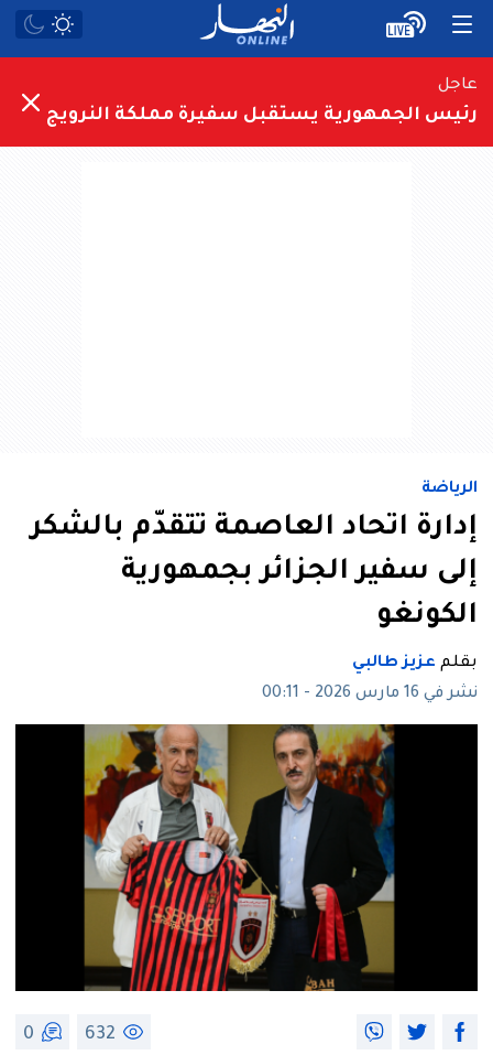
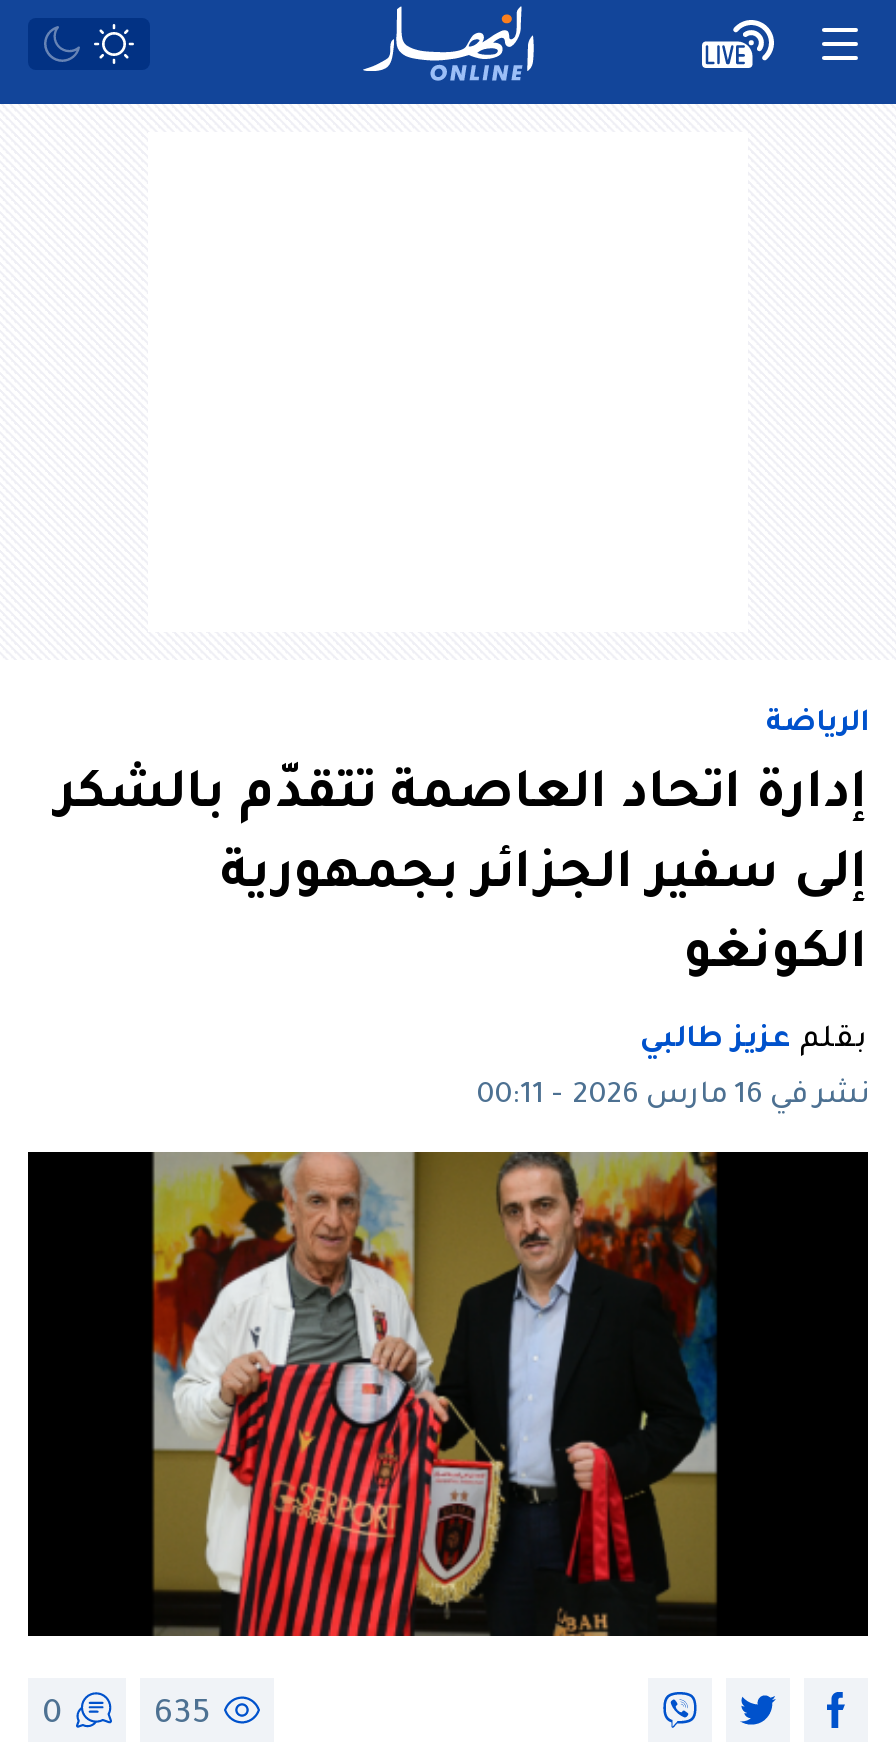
- [image]
- عاجل
- رئيس الجمهورية يستقبل سفيرة مملكة النرويج

- 632
+ 635
